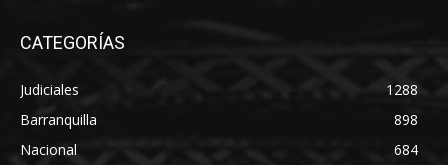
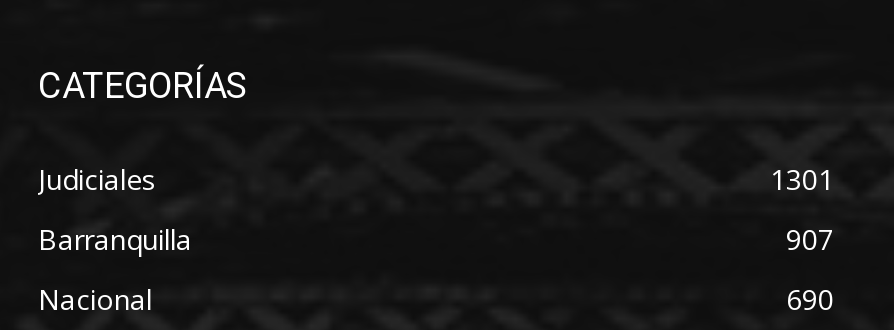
- 1288
+ 1301

- 898
+ 907

- 684
+ 690
